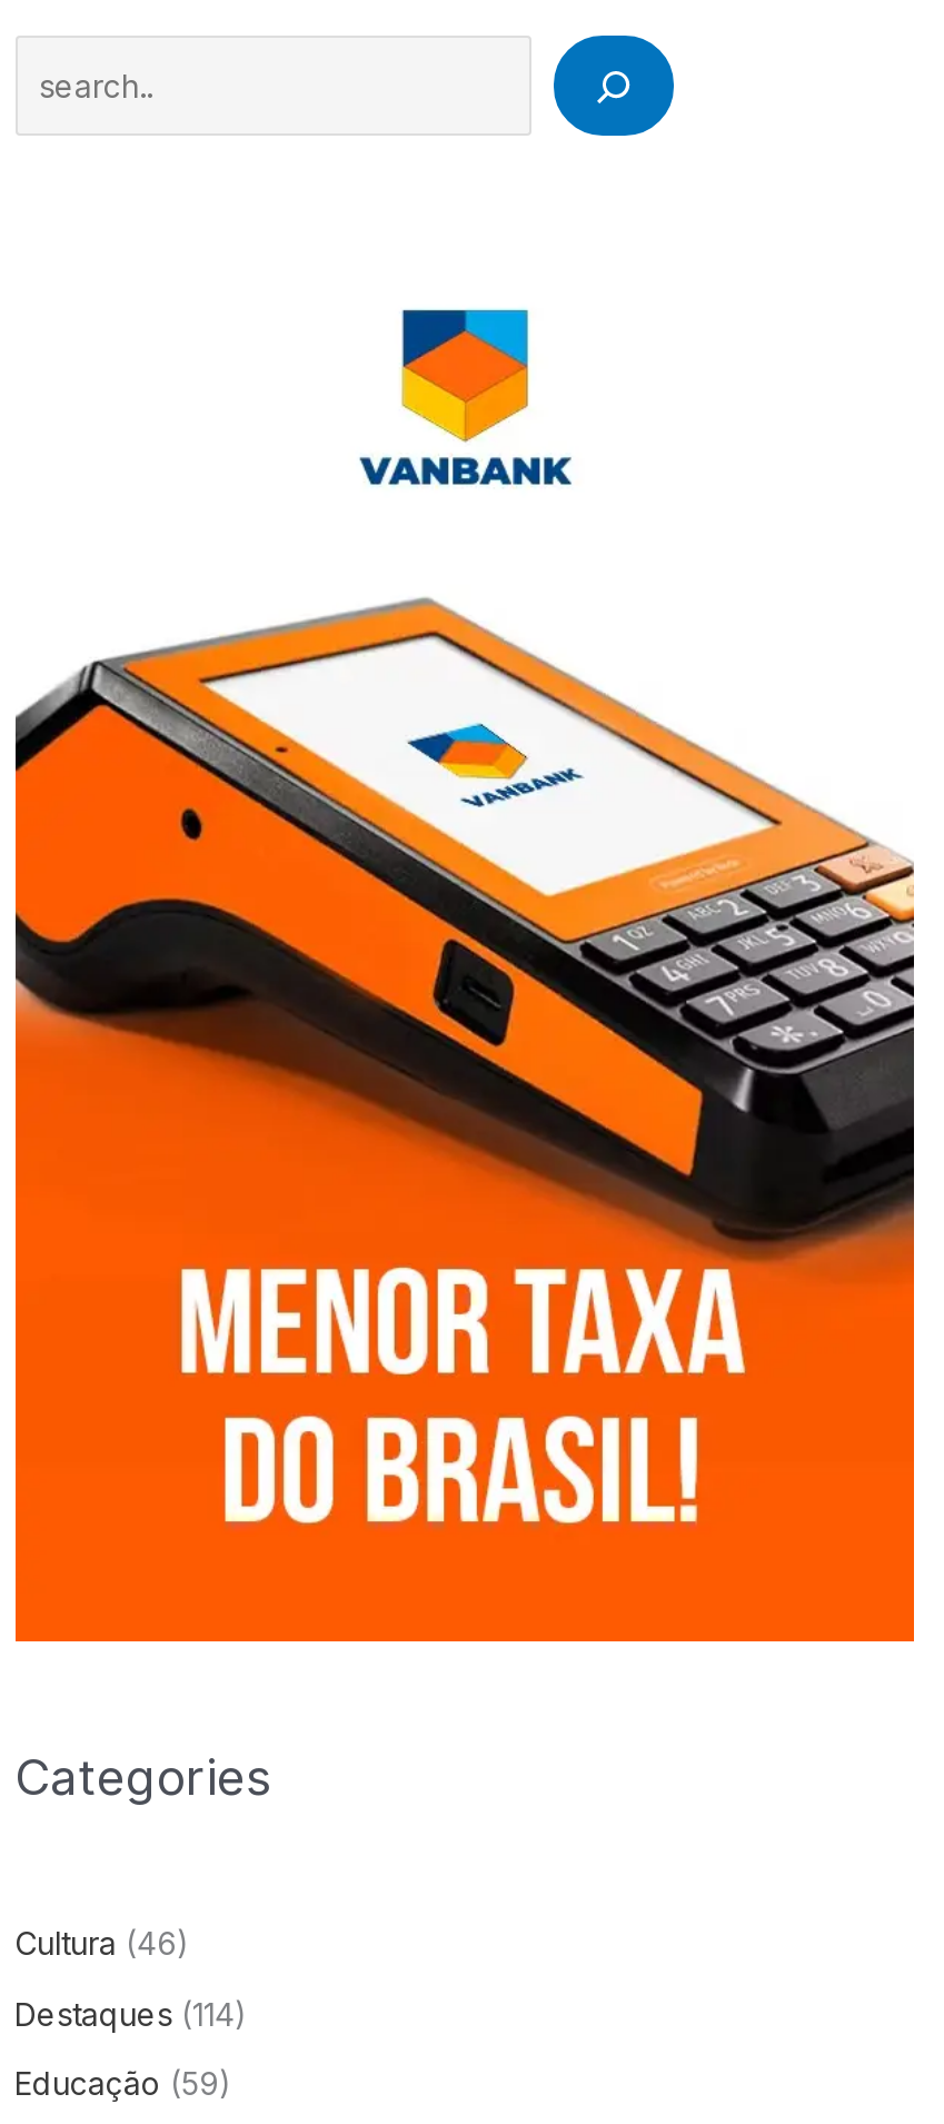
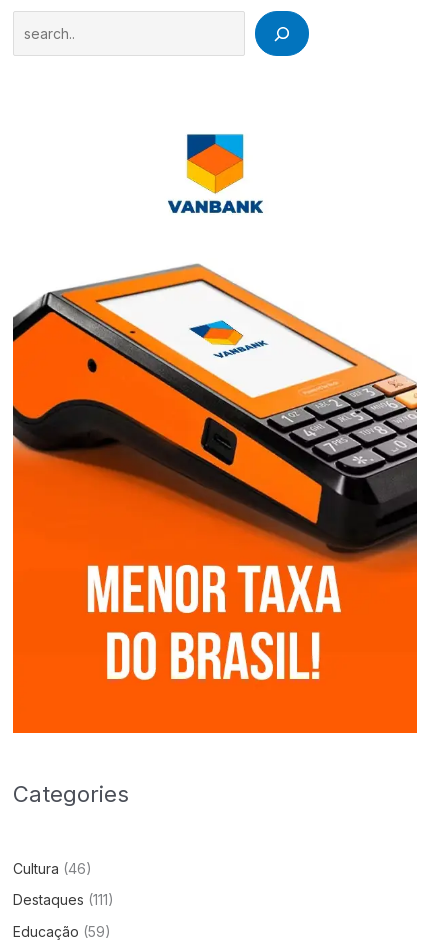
- Destaques (114)
+ Destaques (111)
